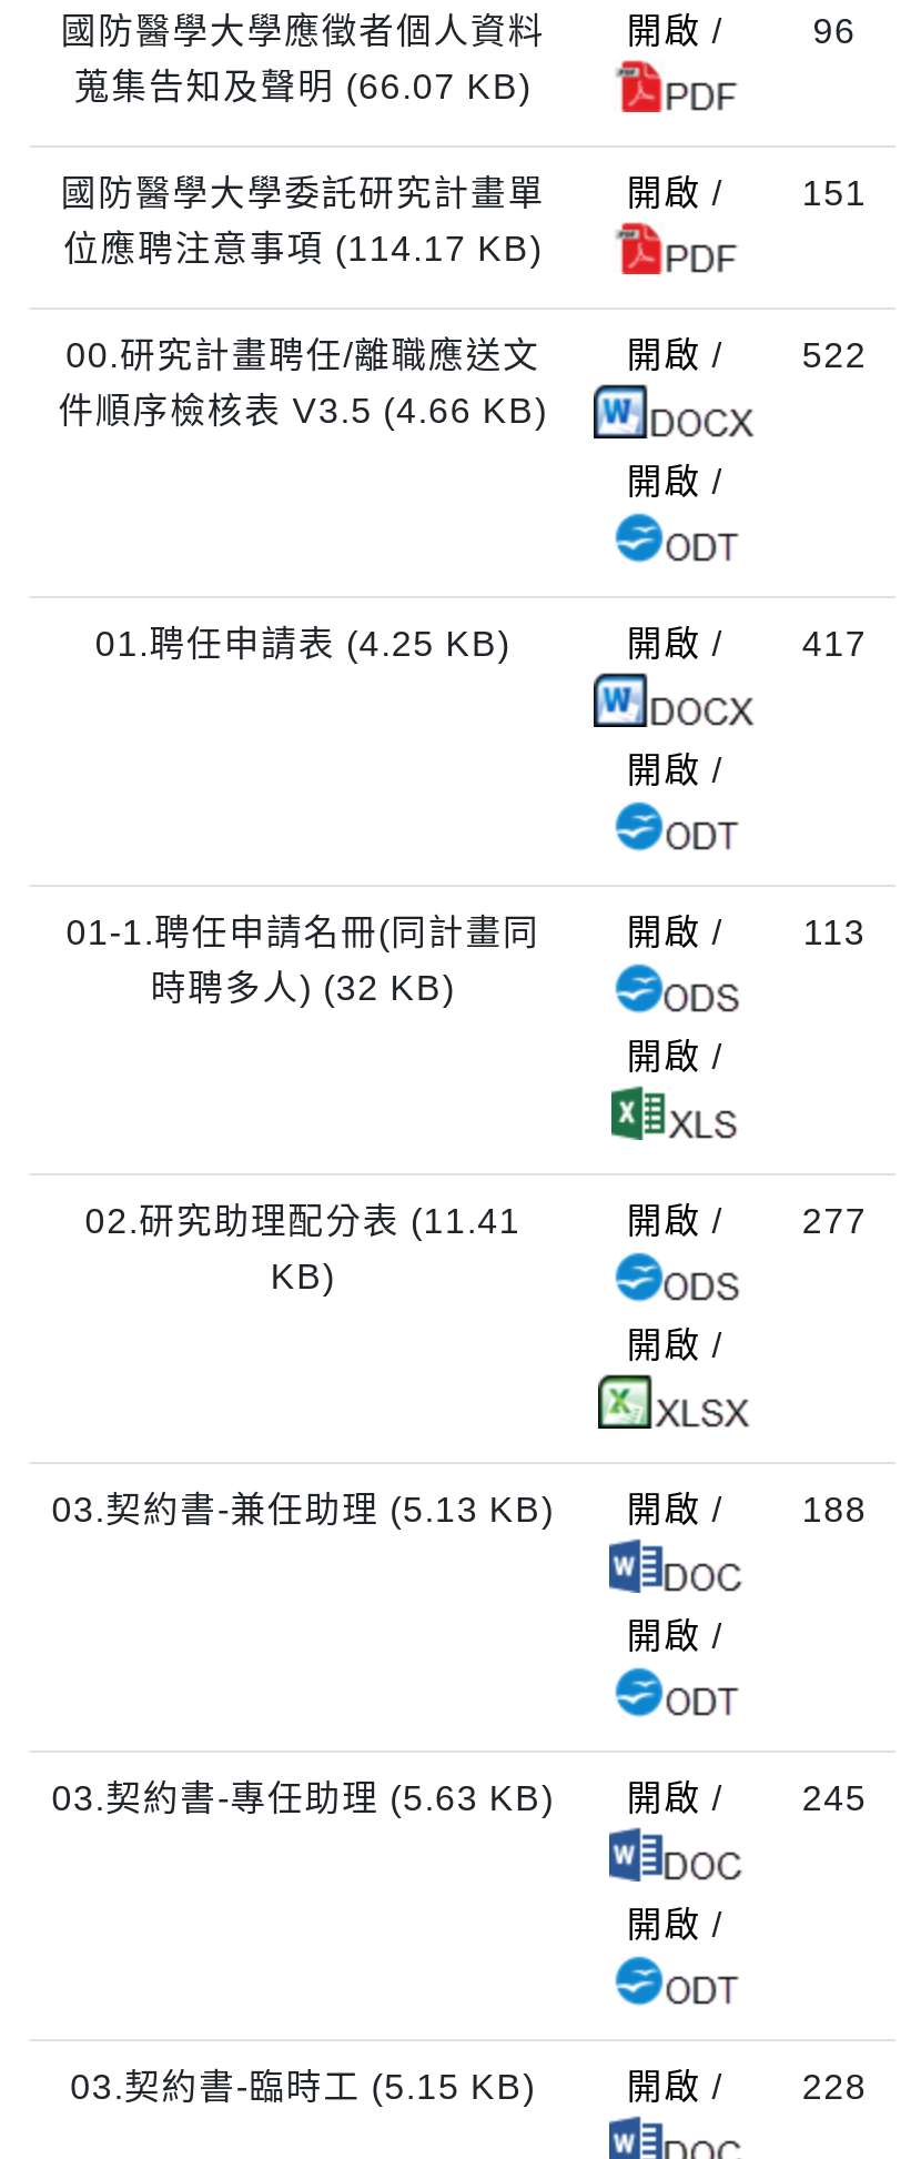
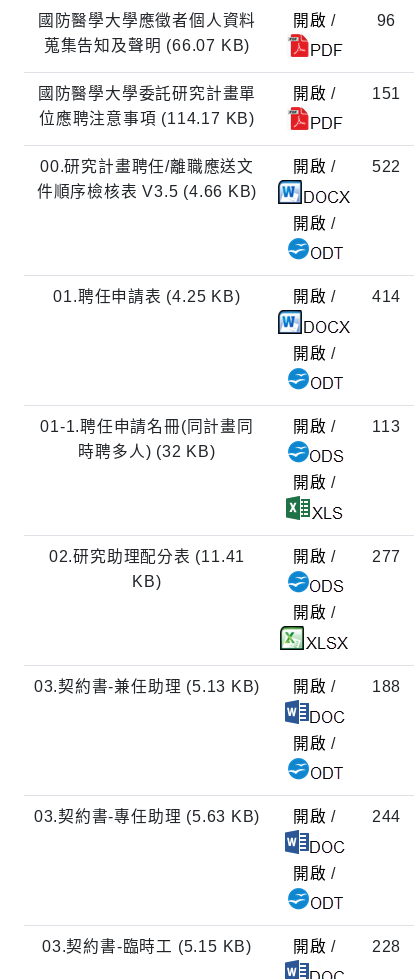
- 417
+ 414

- 245
+ 244
